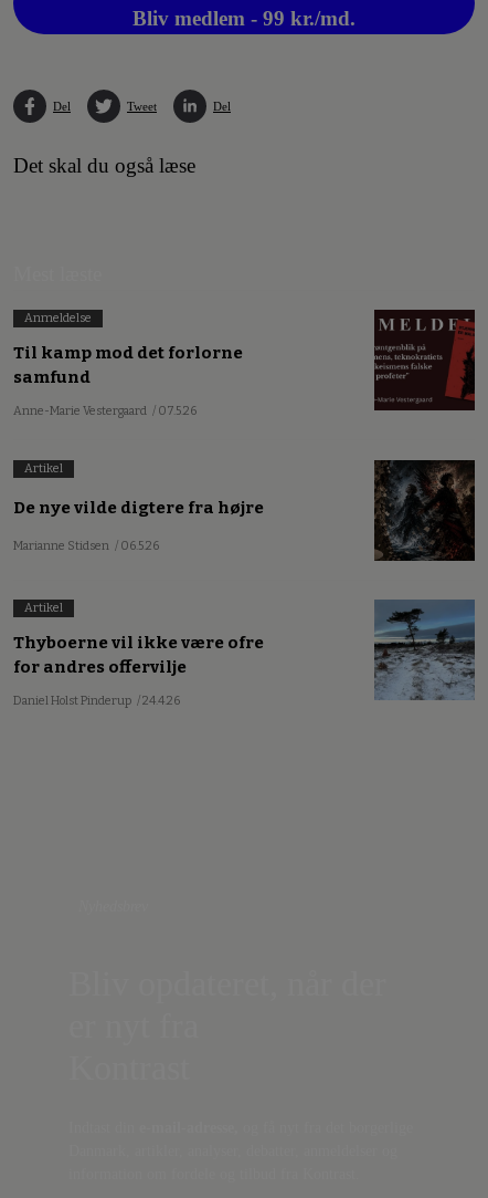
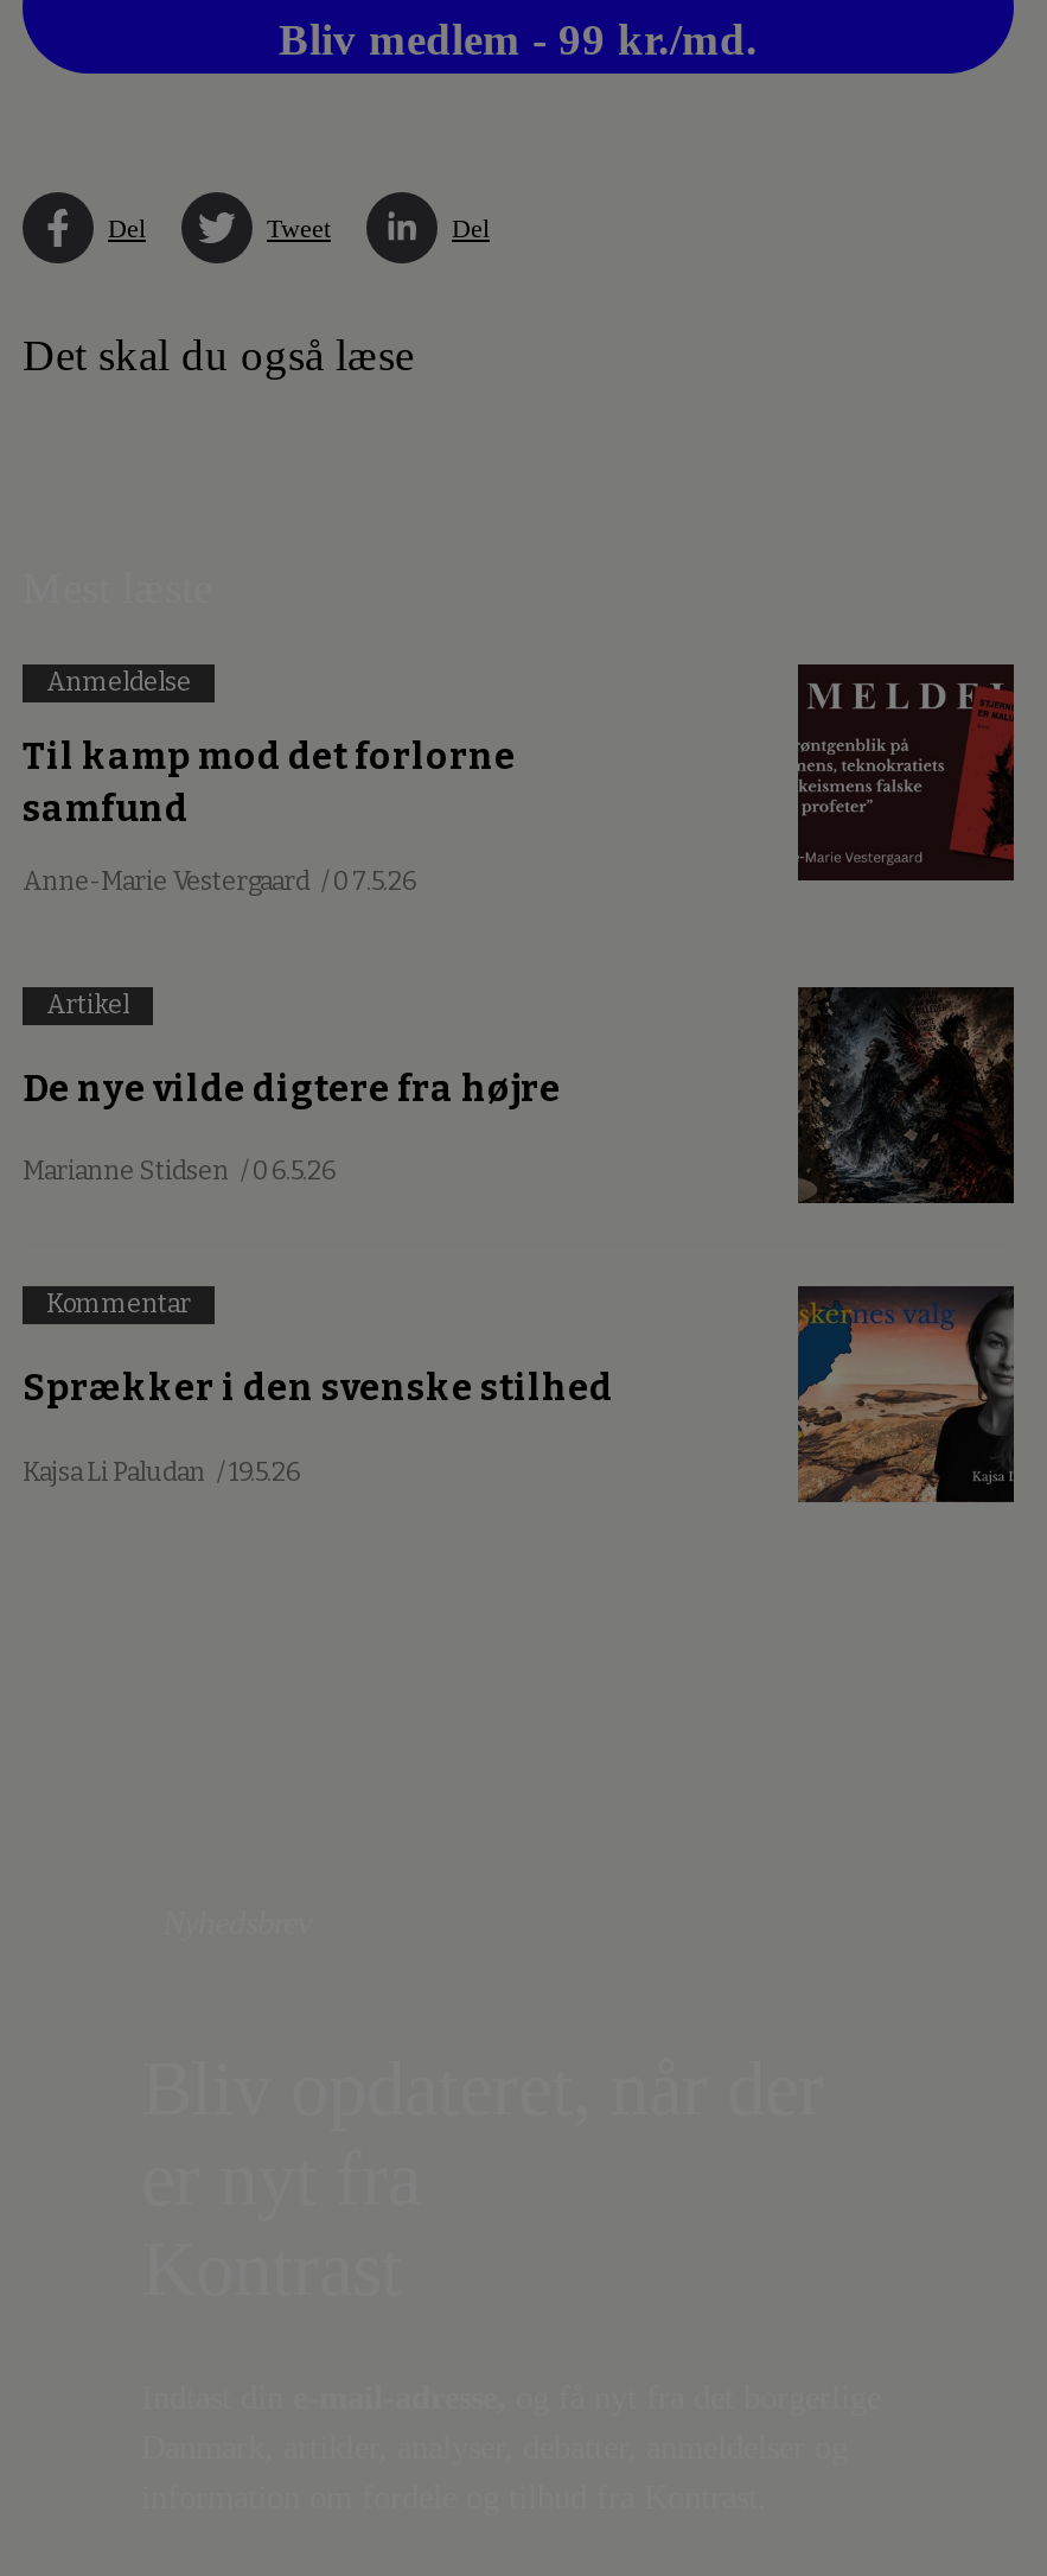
- Artikel
+ Kommentar

- [image]
+ [image]

- Thyboerne vil ikke være ofre
- for andres offervilje
+ Sprækker i den svenske stilhed

- Daniel Holst Pinderup / 24.4.26
+ Kajsa Li Paludan / 19.5.26
